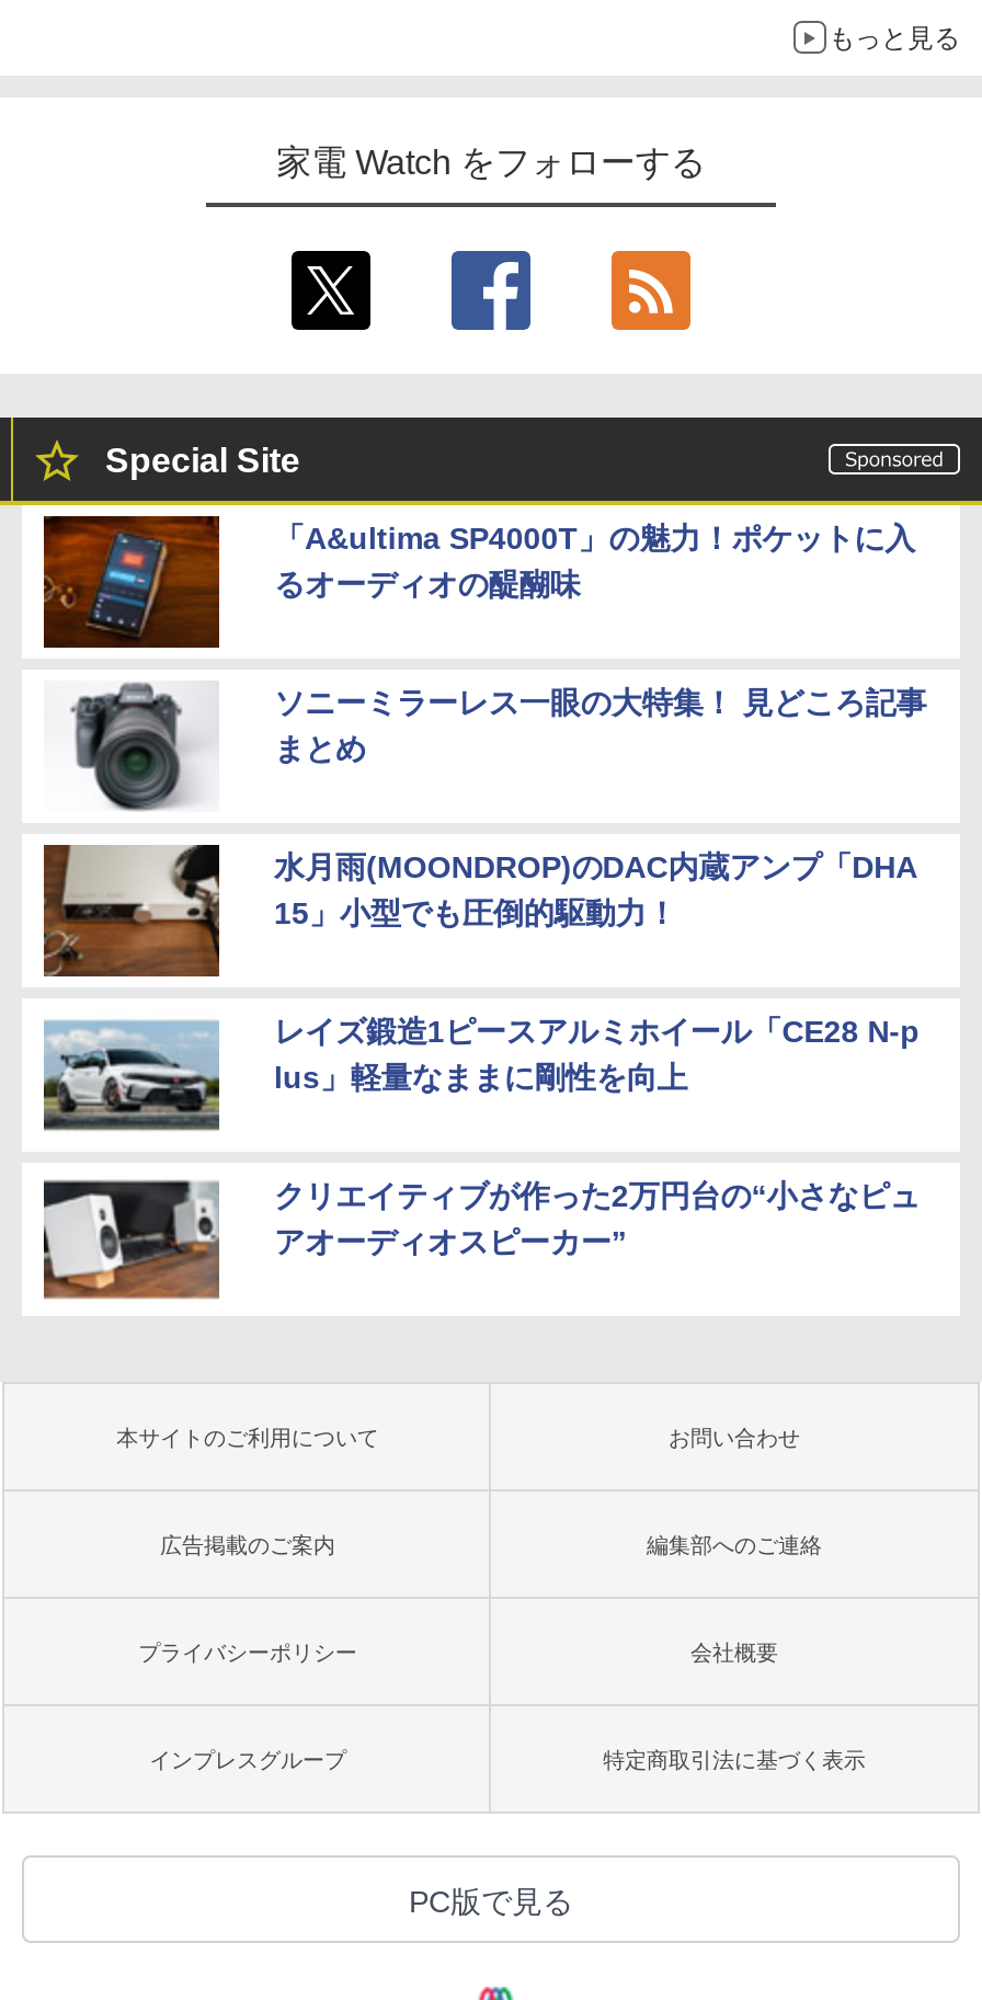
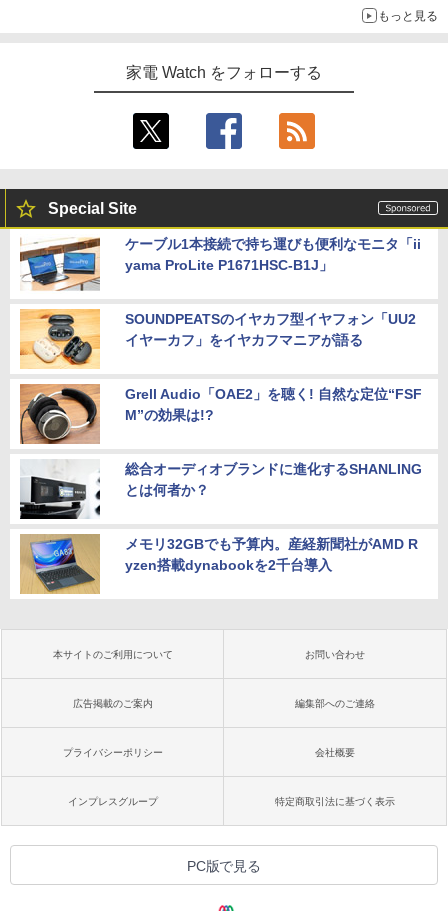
- [image]
- 「A&ultima SP4000T」の魅力！ポケットに入
- るオーディオの醍醐味
+ [image]
+ ケーブル1本接続で持ち運びも便利なモニタ「ii
+ yama ProLite P1671HSC-B1J」

- [image]
- ソニーミラーレス一眼の大特集！ 見どころ記事
- まとめ
+ [image]
+ SOUNDPEATSのイヤカフ型イヤフォン「UU2
+ イヤーカフ」をイヤカフマニアが語る

- [image]
- 水月雨(MOONDROP)のDAC内蔵アンプ「DHA
- 15」小型でも圧倒的駆動力！
+ [image]
+ Grell Audio「OAE2」を聴く! 自然な定位“FSF
+ M”の効果は!?

- [image]
- レイズ鍛造1ピースアルミホイール「CE28 N-p
- lus」軽量なままに剛性を向上
+ [image]
+ 総合オーディオブランドに進化するSHANLING
+ とは何者か？

- [image]
- クリエイティブが作った2万円台の“小さなピュ
- アオーディオスピーカー”
+ [image]
+ メモリ32GBでも予算内。産経新聞社がAMD R
+ yzen搭載dynabookを2千台導入
